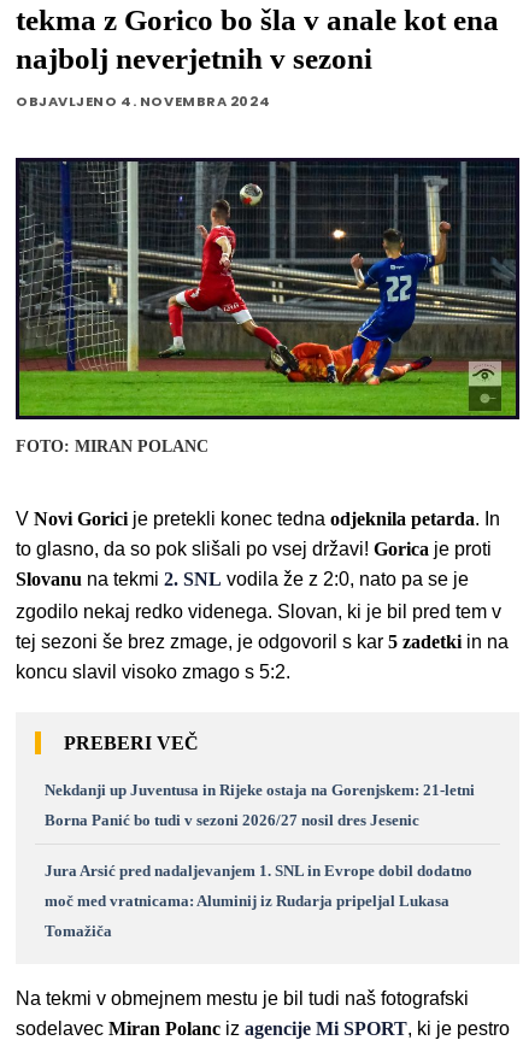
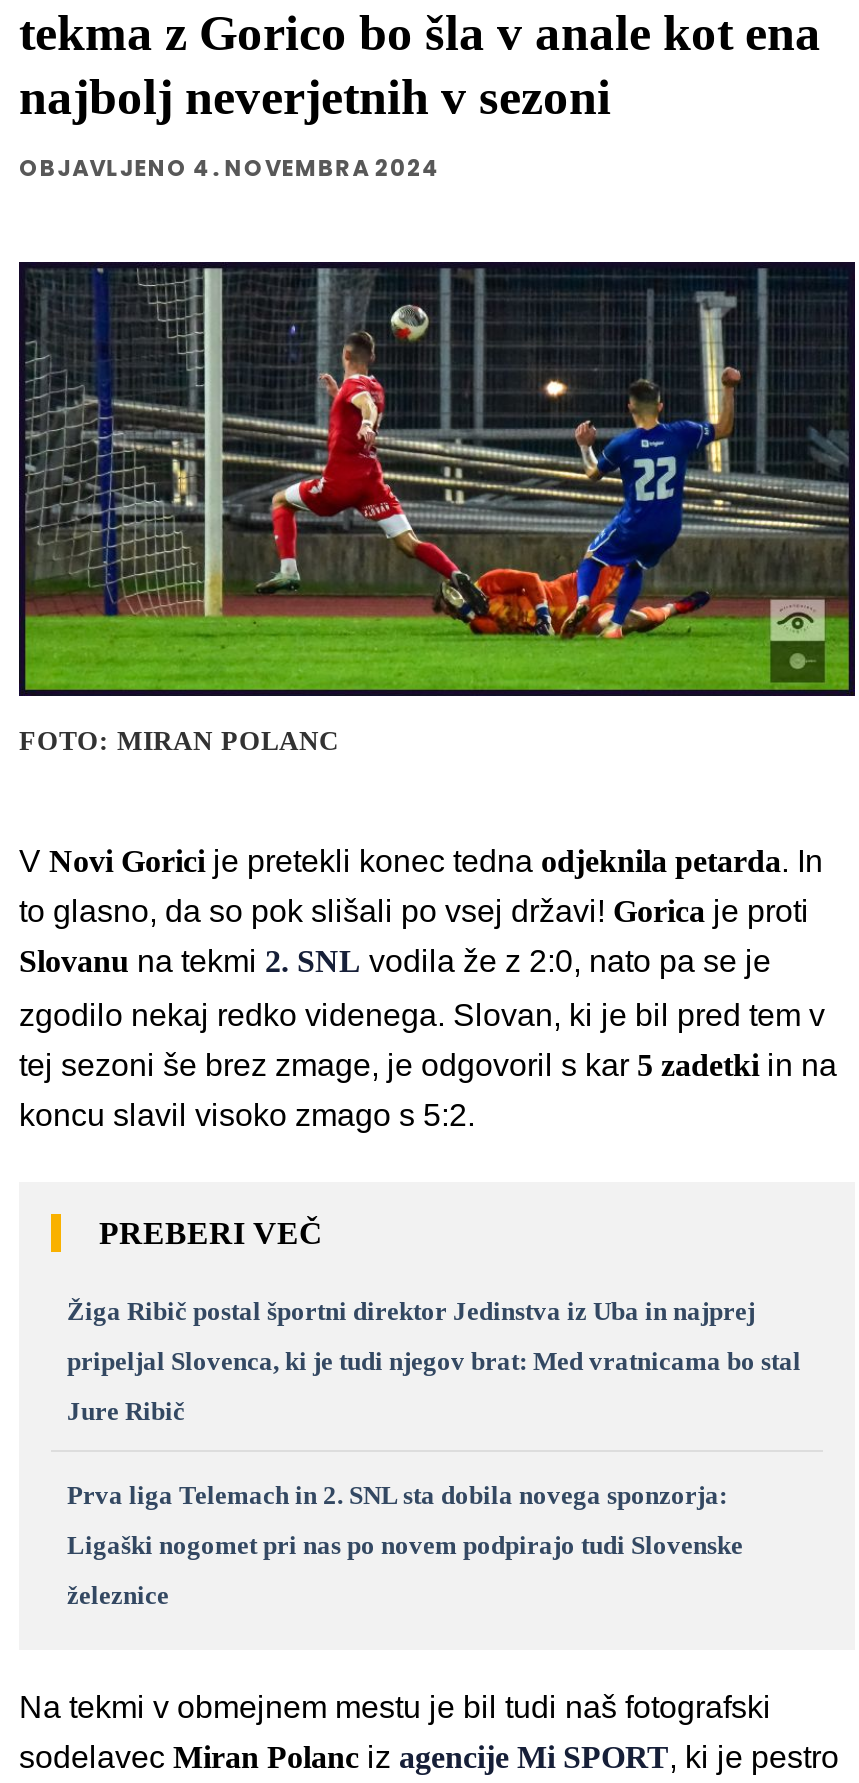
- Nekdanji up Juventusa in Rijeke ostaja na Gorenjskem: 21-letni
- Borna Panić bo tudi v sezoni 2026/27 nosil dres Jesenic
- Jura Arsić pred nadaljevanjem 1. SNL in Evrope dobil dodatno
- moč med vratnicama: Aluminij iz Rudarja pripeljal Lukasa
- Tomažiča
+ Žiga Ribič postal športni direktor Jedinstva iz Uba in najprej
+ pripeljal Slovenca, ki je tudi njegov brat: Med vratnicama bo stal
+ Jure Ribič
+ Prva liga Telemach in 2. SNL sta dobila novega sponzorja:
+ Ligaški nogomet pri nas po novem podpirajo tudi Slovenske
+ železnice
